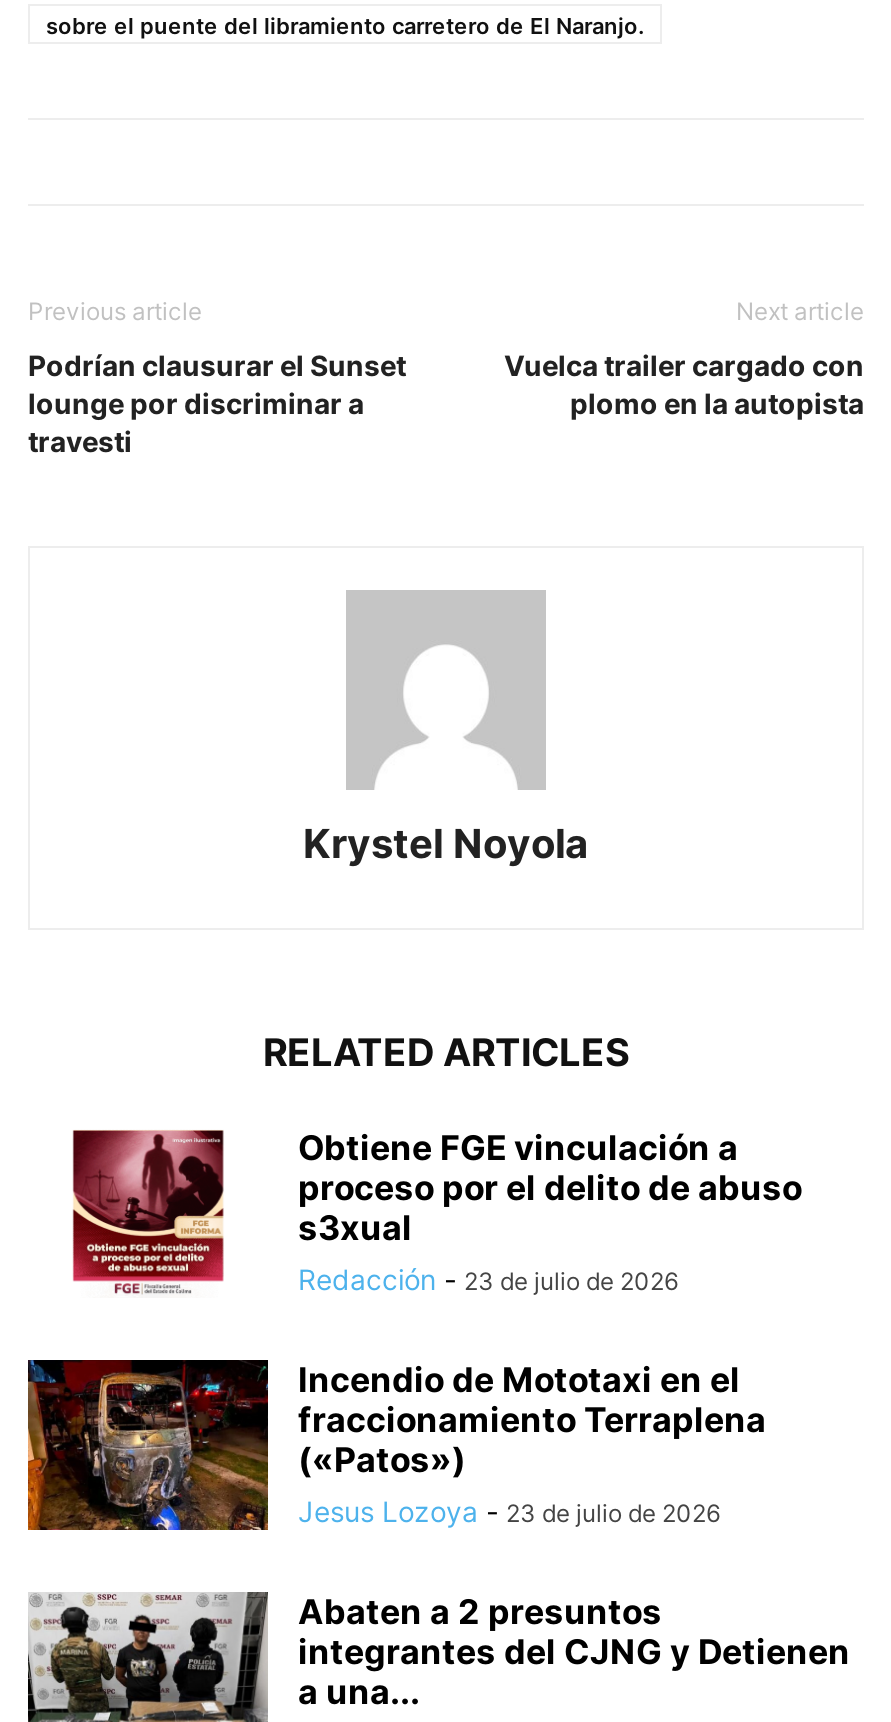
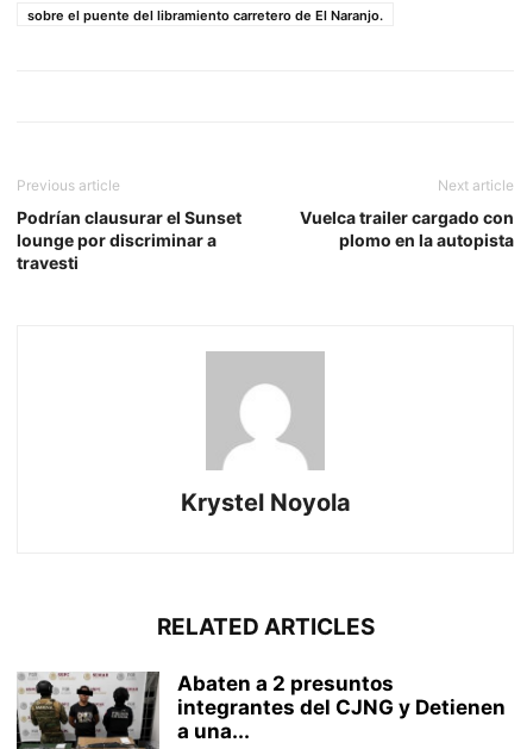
- [image]
- Obtiene FGE vinculación a
- proceso por el delito de abuso
- s3xual
- Redacción - 23 de julio de 2026
- Incendio de Mototaxi en el
- fraccionamiento Terraplena
- («Patos»)
- Jesus Lozoya - 23 de julio de 2026

- [image]
